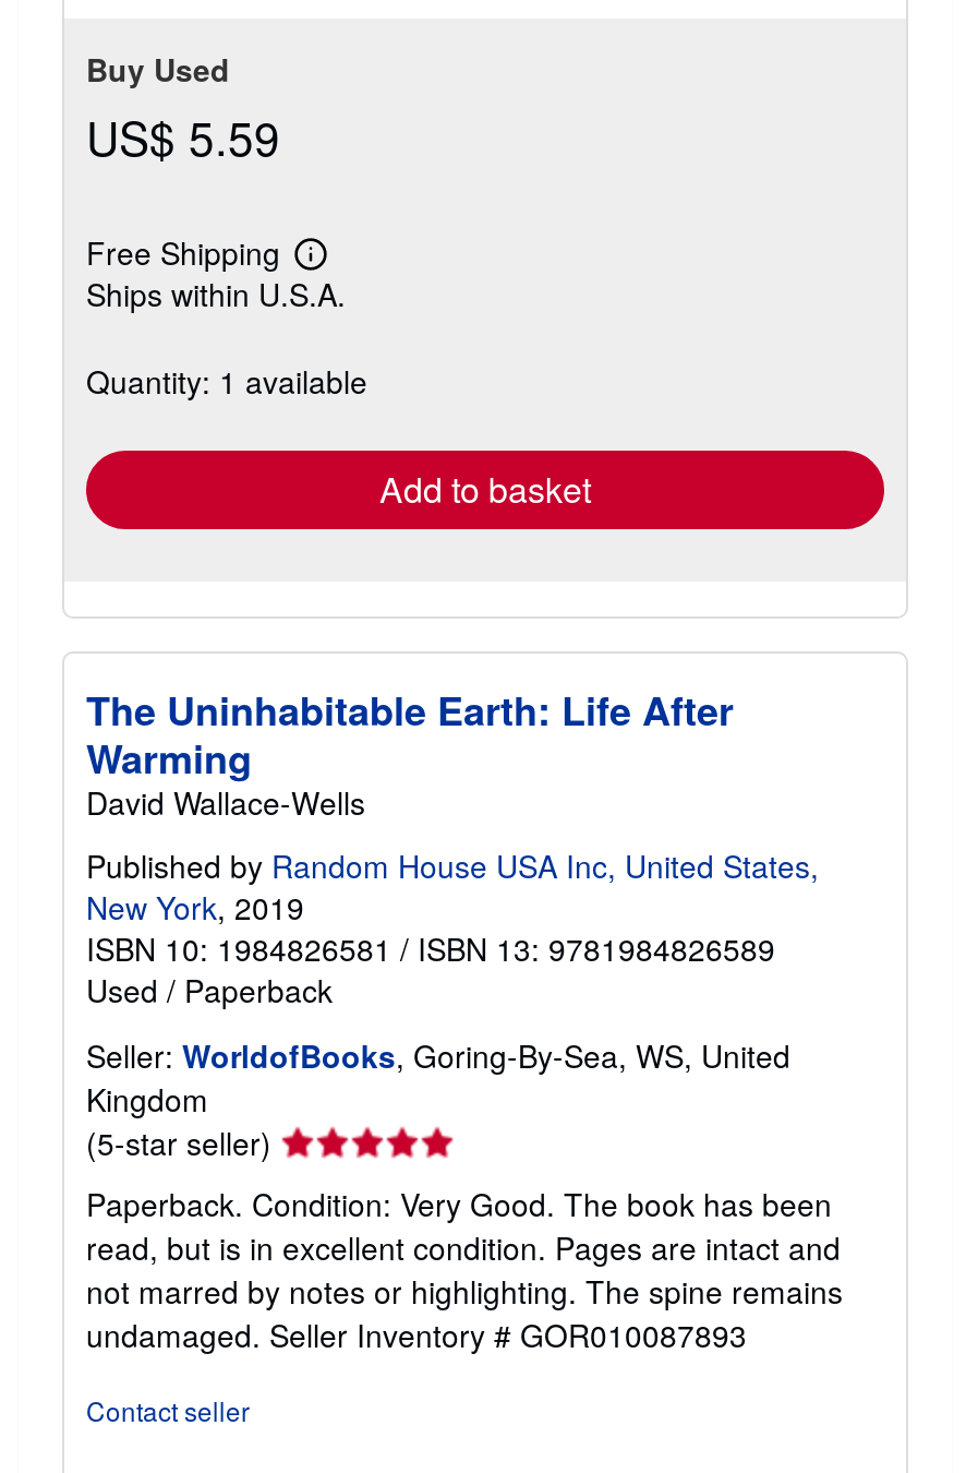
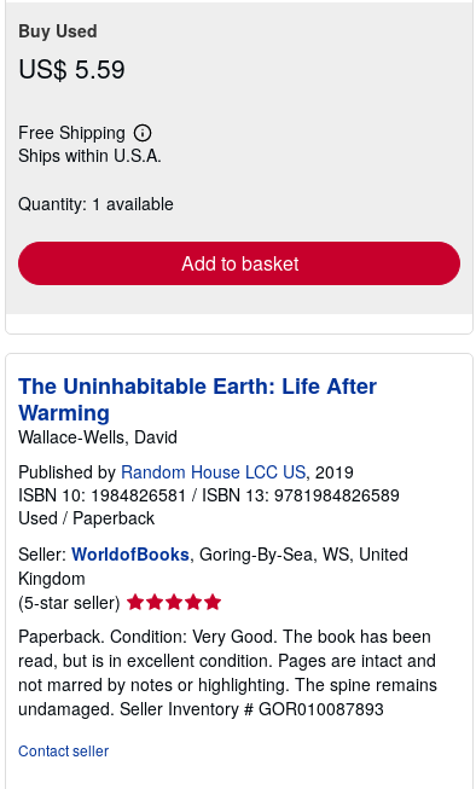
- David Wallace-Wells
- Published by Random House USA Inc, United States,
- New York, 2019
+ Wallace-Wells, David
+ Published by Random House LCC US, 2019
